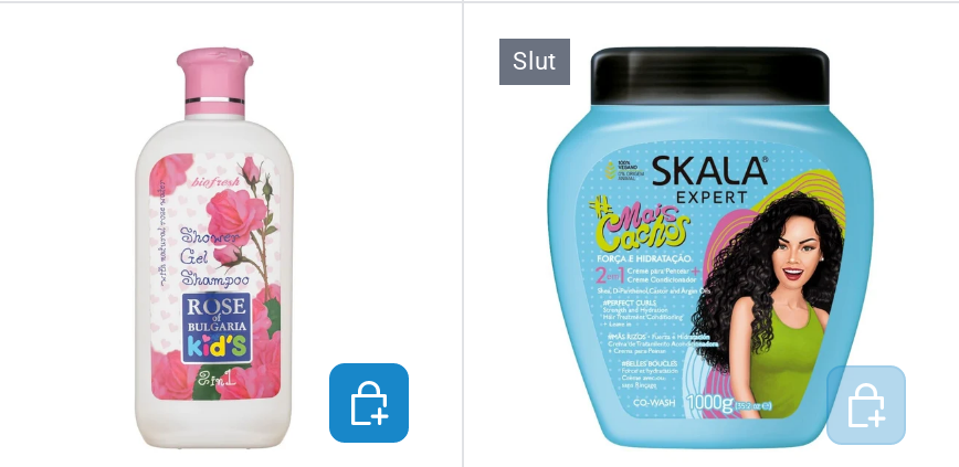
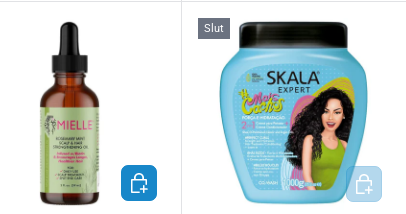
- [image]
+ [image]
